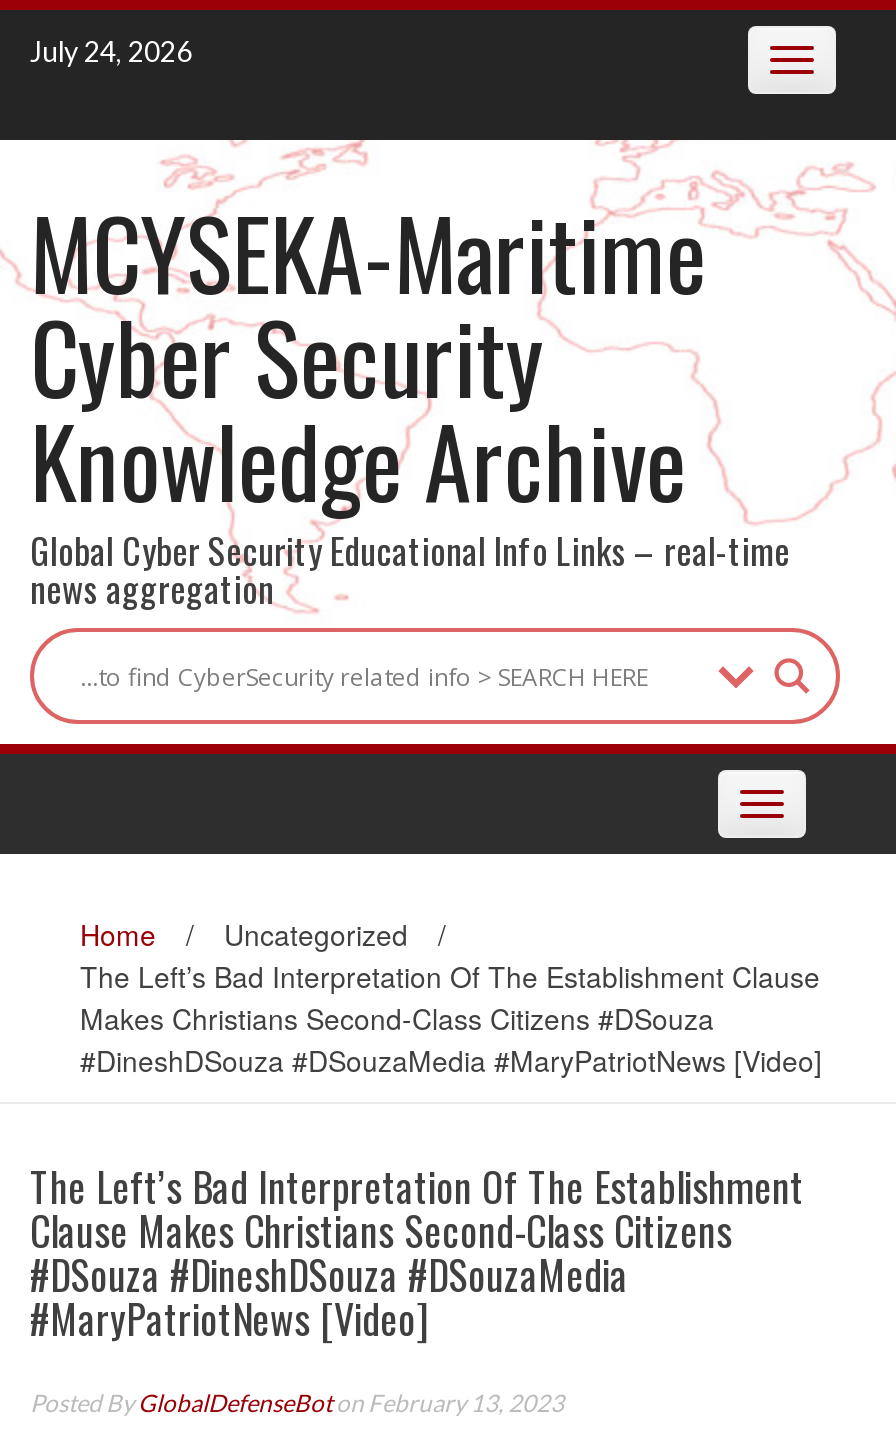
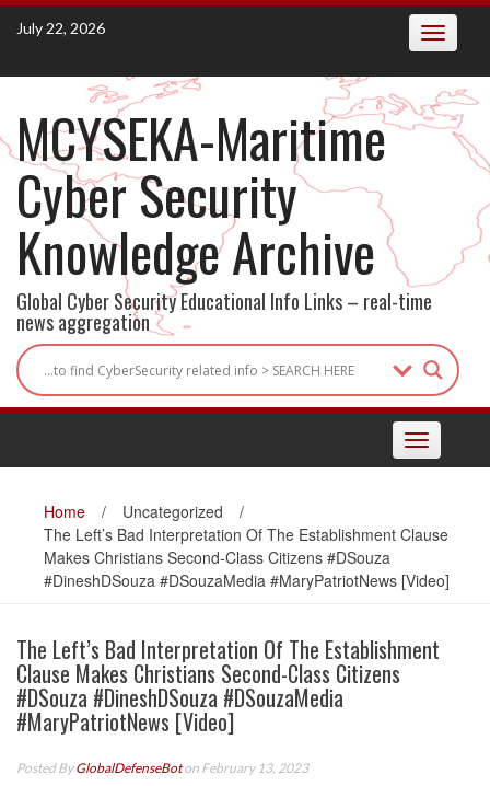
- July 24, 2026
+ July 22, 2026
